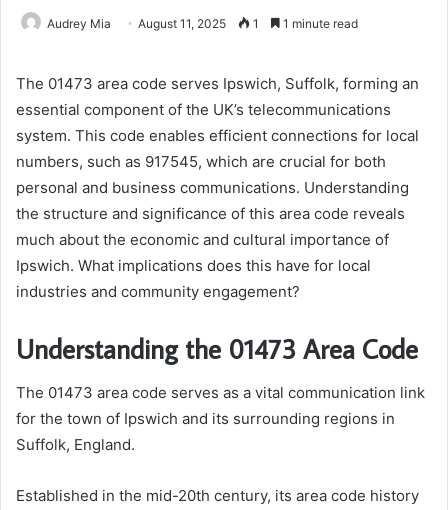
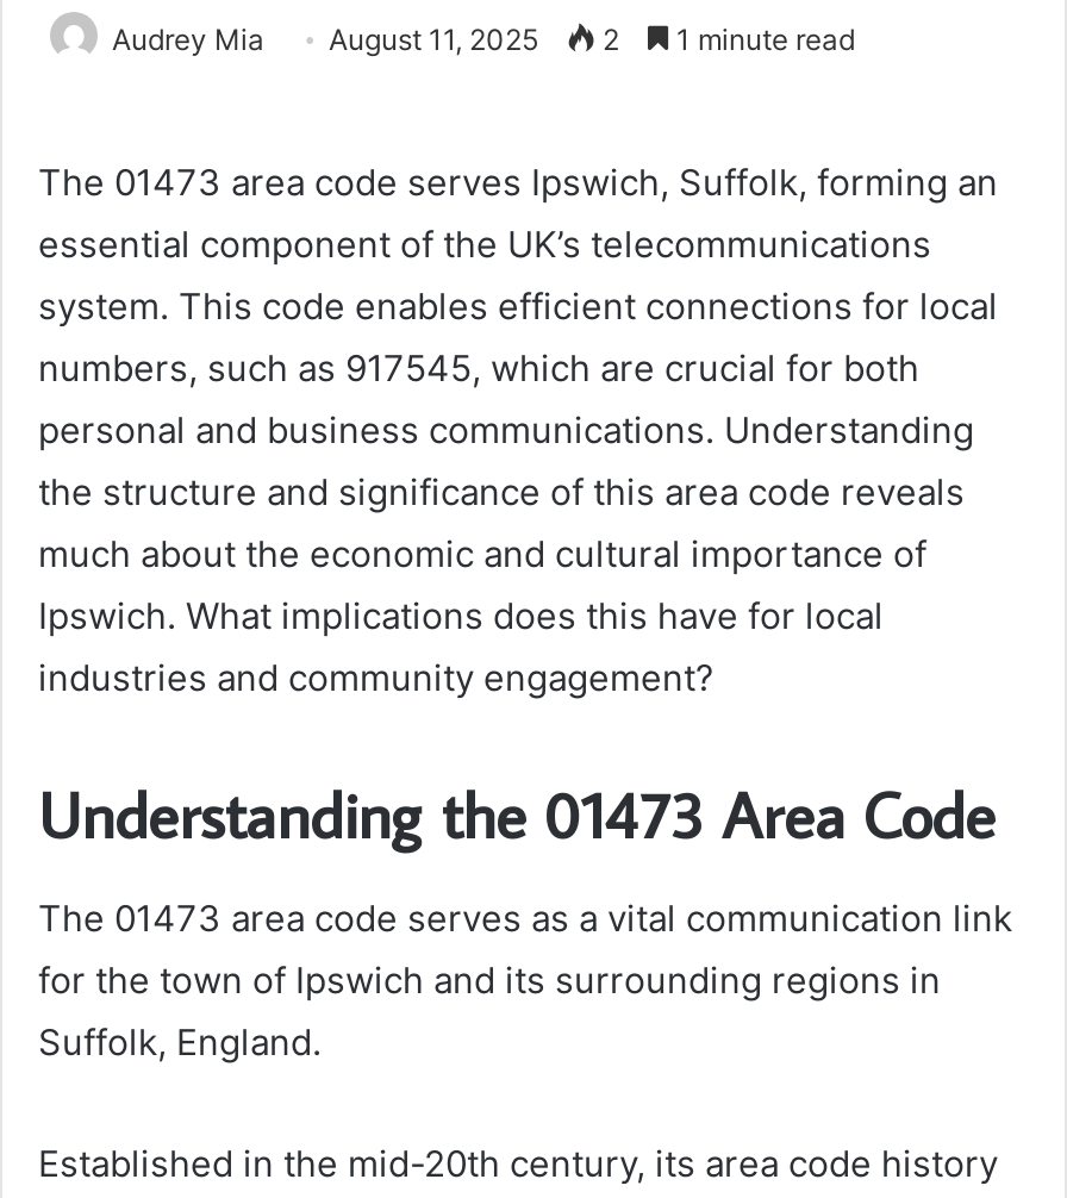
- Audrey Mia August 11, 2025 1 1 minute read
+ Audrey Mia August 11, 2025 2 1 minute read
